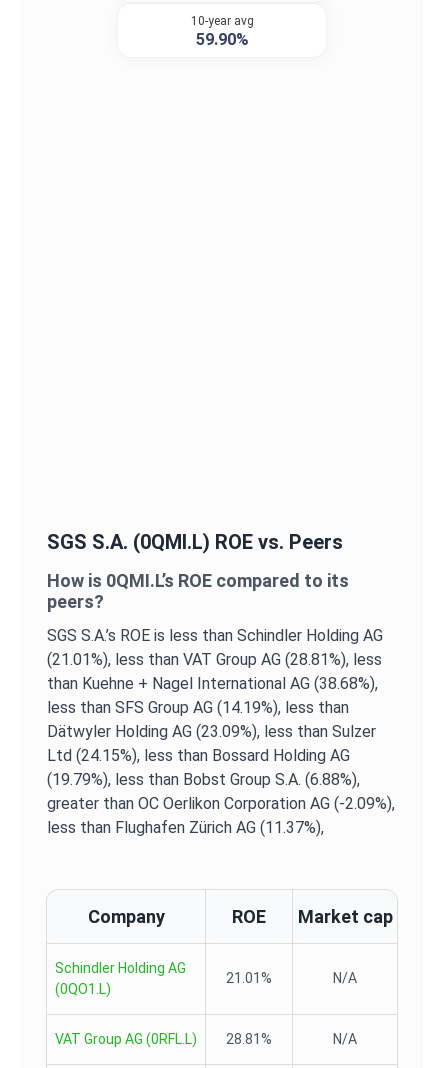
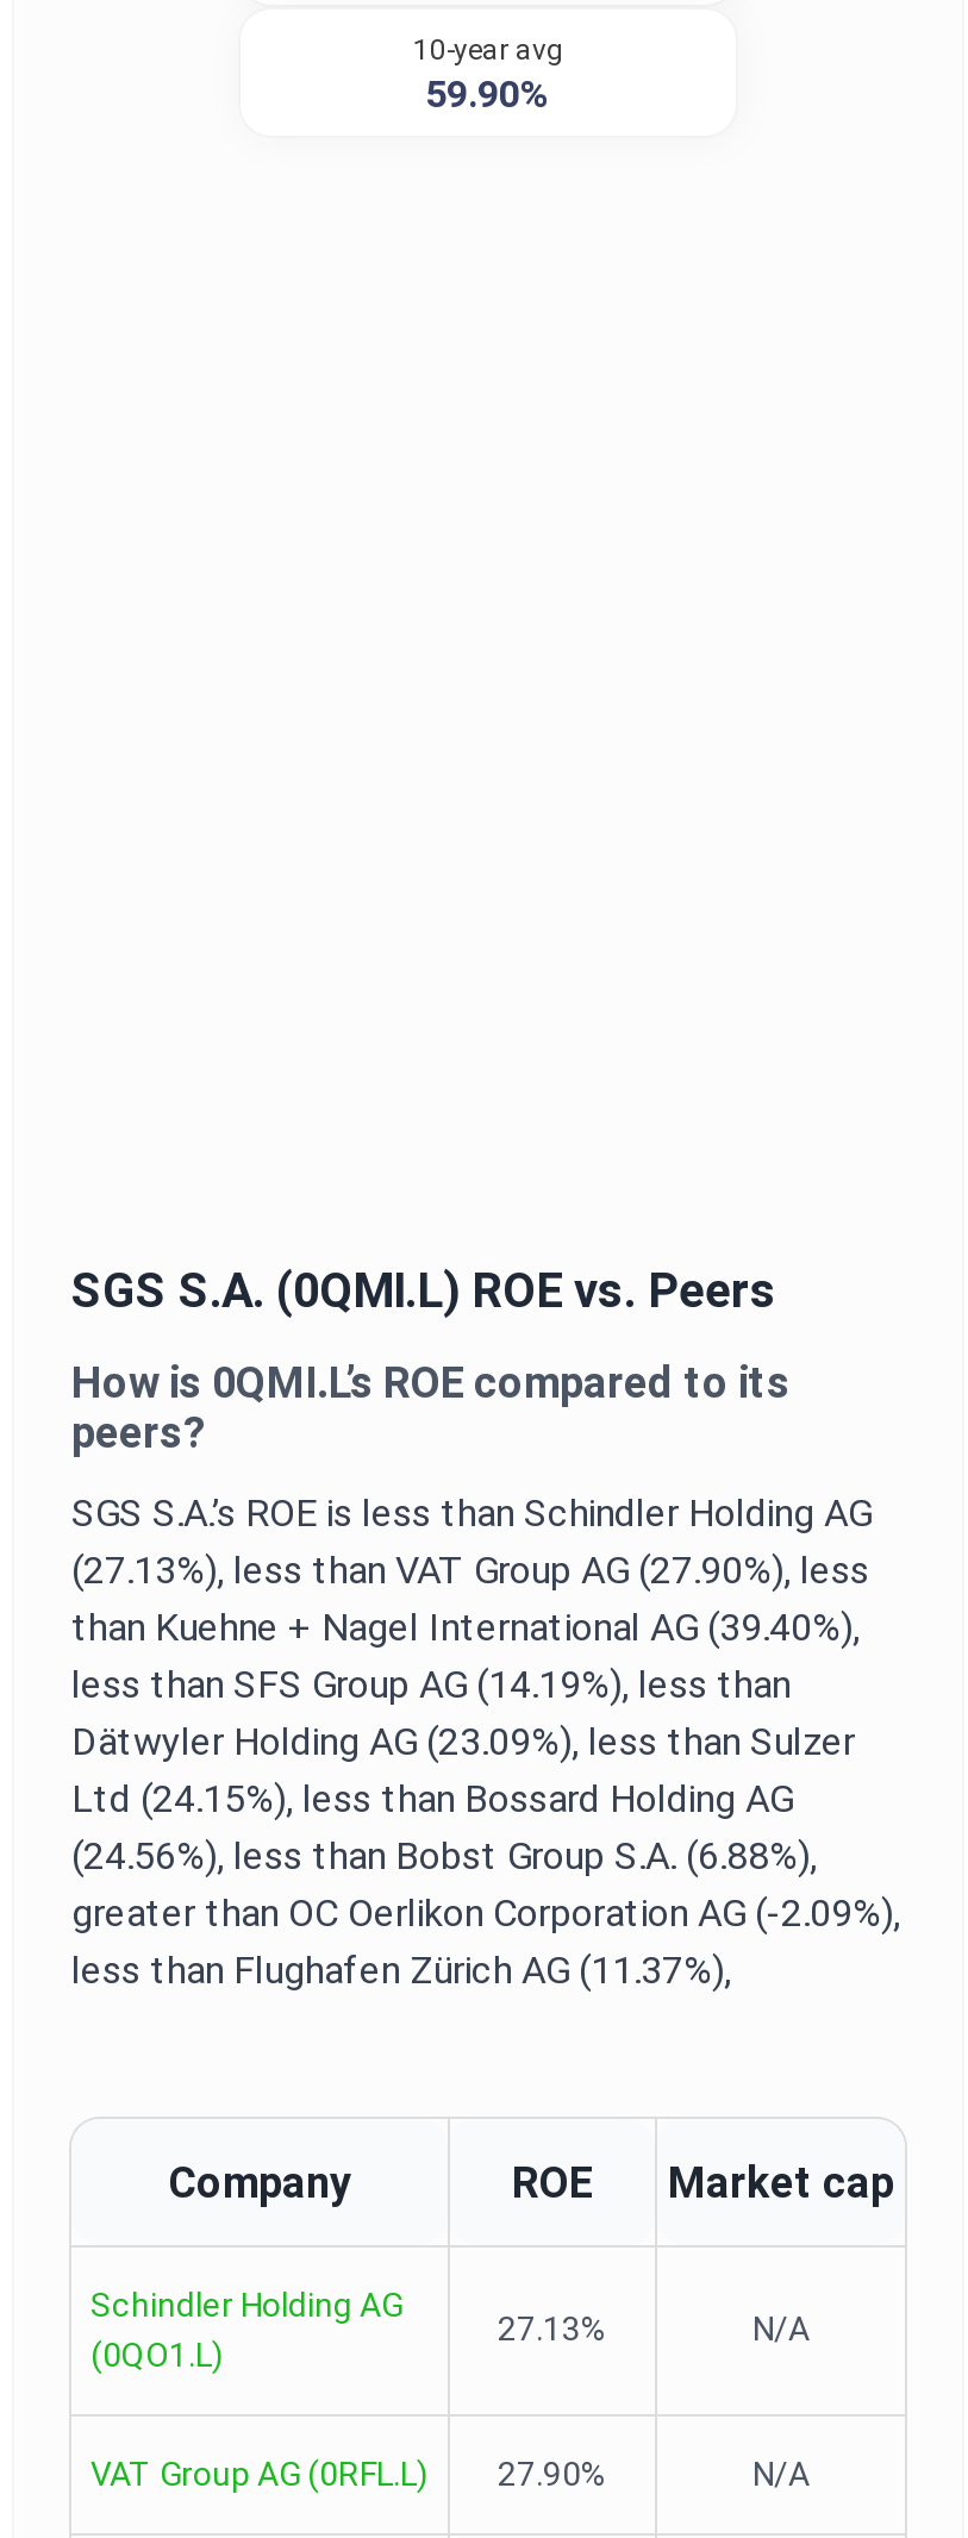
- (21.01%), less than VAT Group AG (28.81%), less
+ (27.13%), less than VAT Group AG (27.90%), less

- than Kuehne + Nagel International AG (38.68%),
+ than Kuehne + Nagel International AG (39.40%),

- (19.79%), less than Bobst Group S.A. (6.88%),
+ (24.56%), less than Bobst Group S.A. (6.88%),

- 21.01%
+ 27.13%

- VAT Group AG (0RFL.L) 28.81%
+ VAT Group AG (0RFL.L) 27.90%
